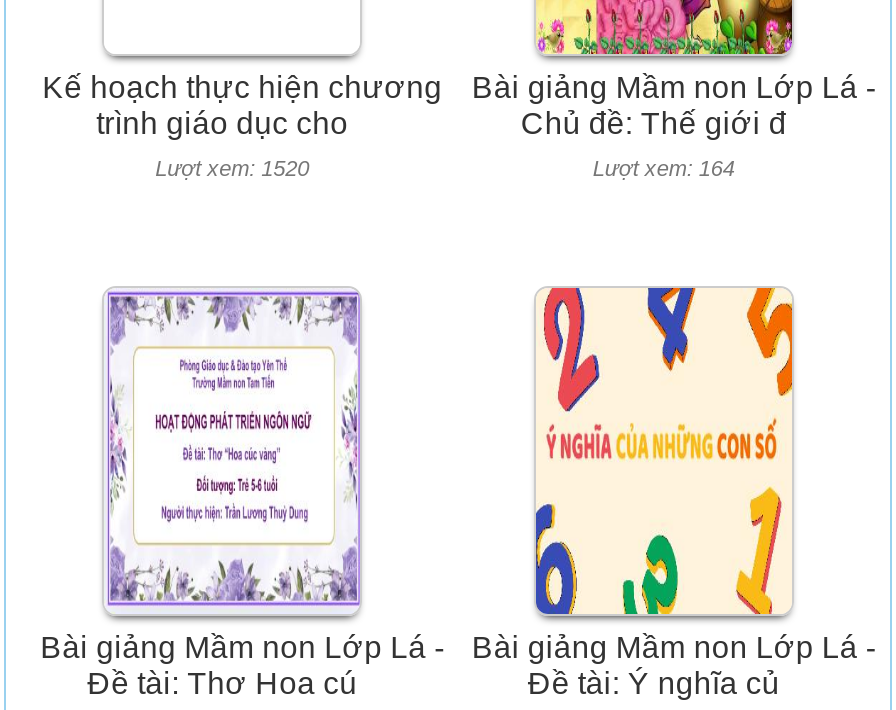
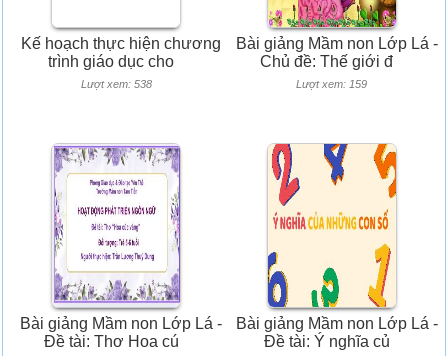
- Lượt xem: 1520
+ Lượt xem: 538

- Lượt xem: 164
+ Lượt xem: 159
